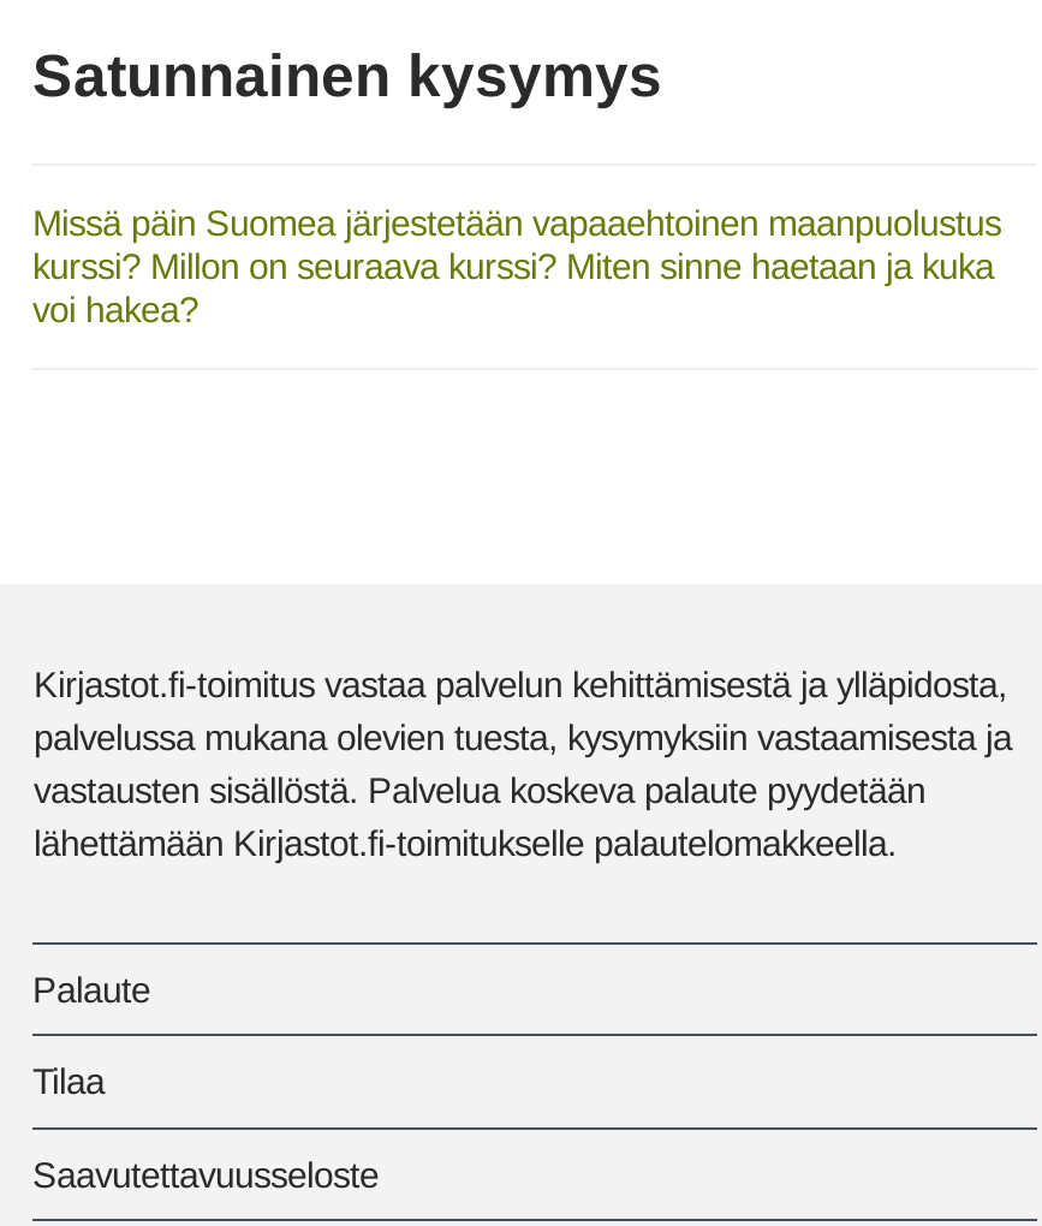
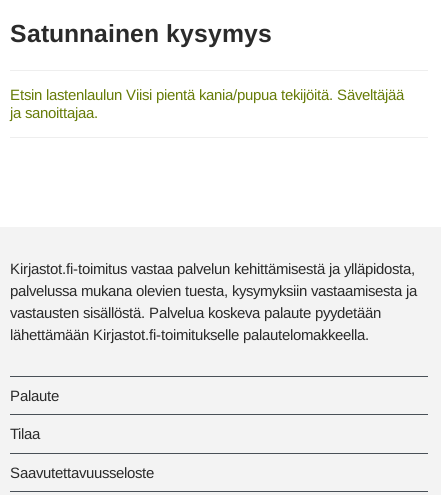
- Missä päin Suomea järjestetään vapaaehtoinen maanpuolustus
- kurssi? Millon on seuraava kurssi? Miten sinne haetaan ja kuka
- voi hakea?
+ Etsin lastenlaulun Viisi pientä kania/pupua tekijöitä. Säveltäjää
+ ja sanoittajaa.
